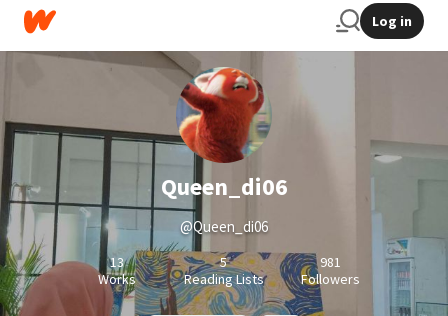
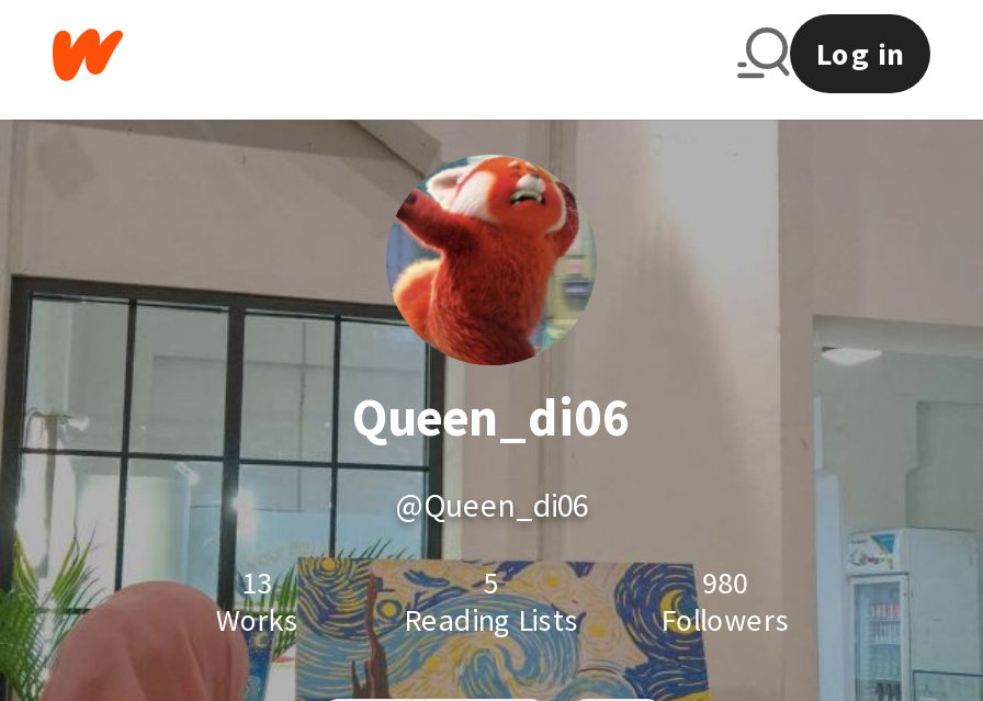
- 981
+ 980
